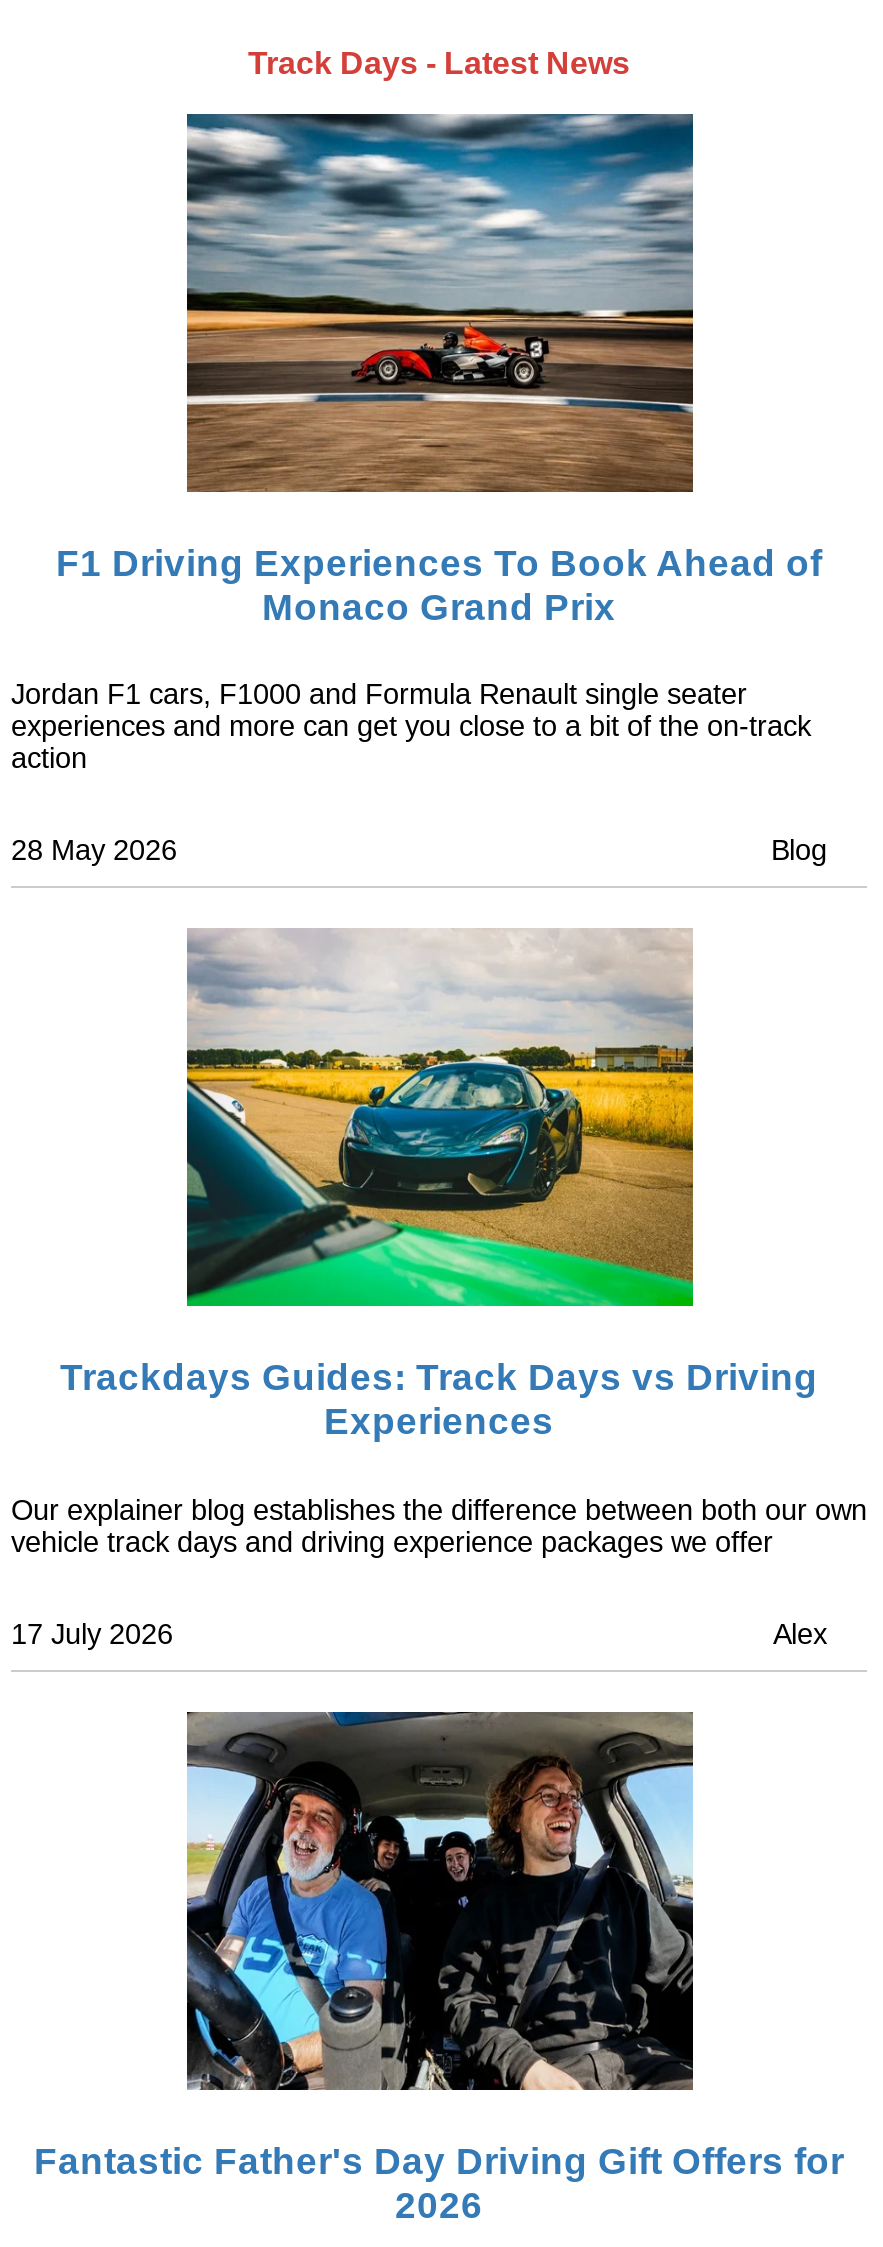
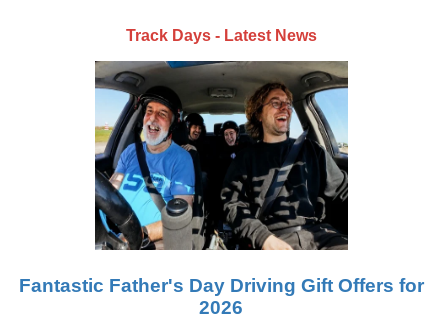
- [image]
- F1 Driving Experiences To Book Ahead of
- Monaco Grand Prix
- Jordan F1 cars, F1000 and Formula Renault single seater
- experiences and more can get you close to a bit of the on-track
- action
- 28 May 2026
- Blog

- [image]
- Trackdays Guides: Track Days vs Driving
- Experiences
- Our explainer blog establishes the difference between both our own
- vehicle track days and driving experience packages we offer
- 17 July 2026
- Alex
